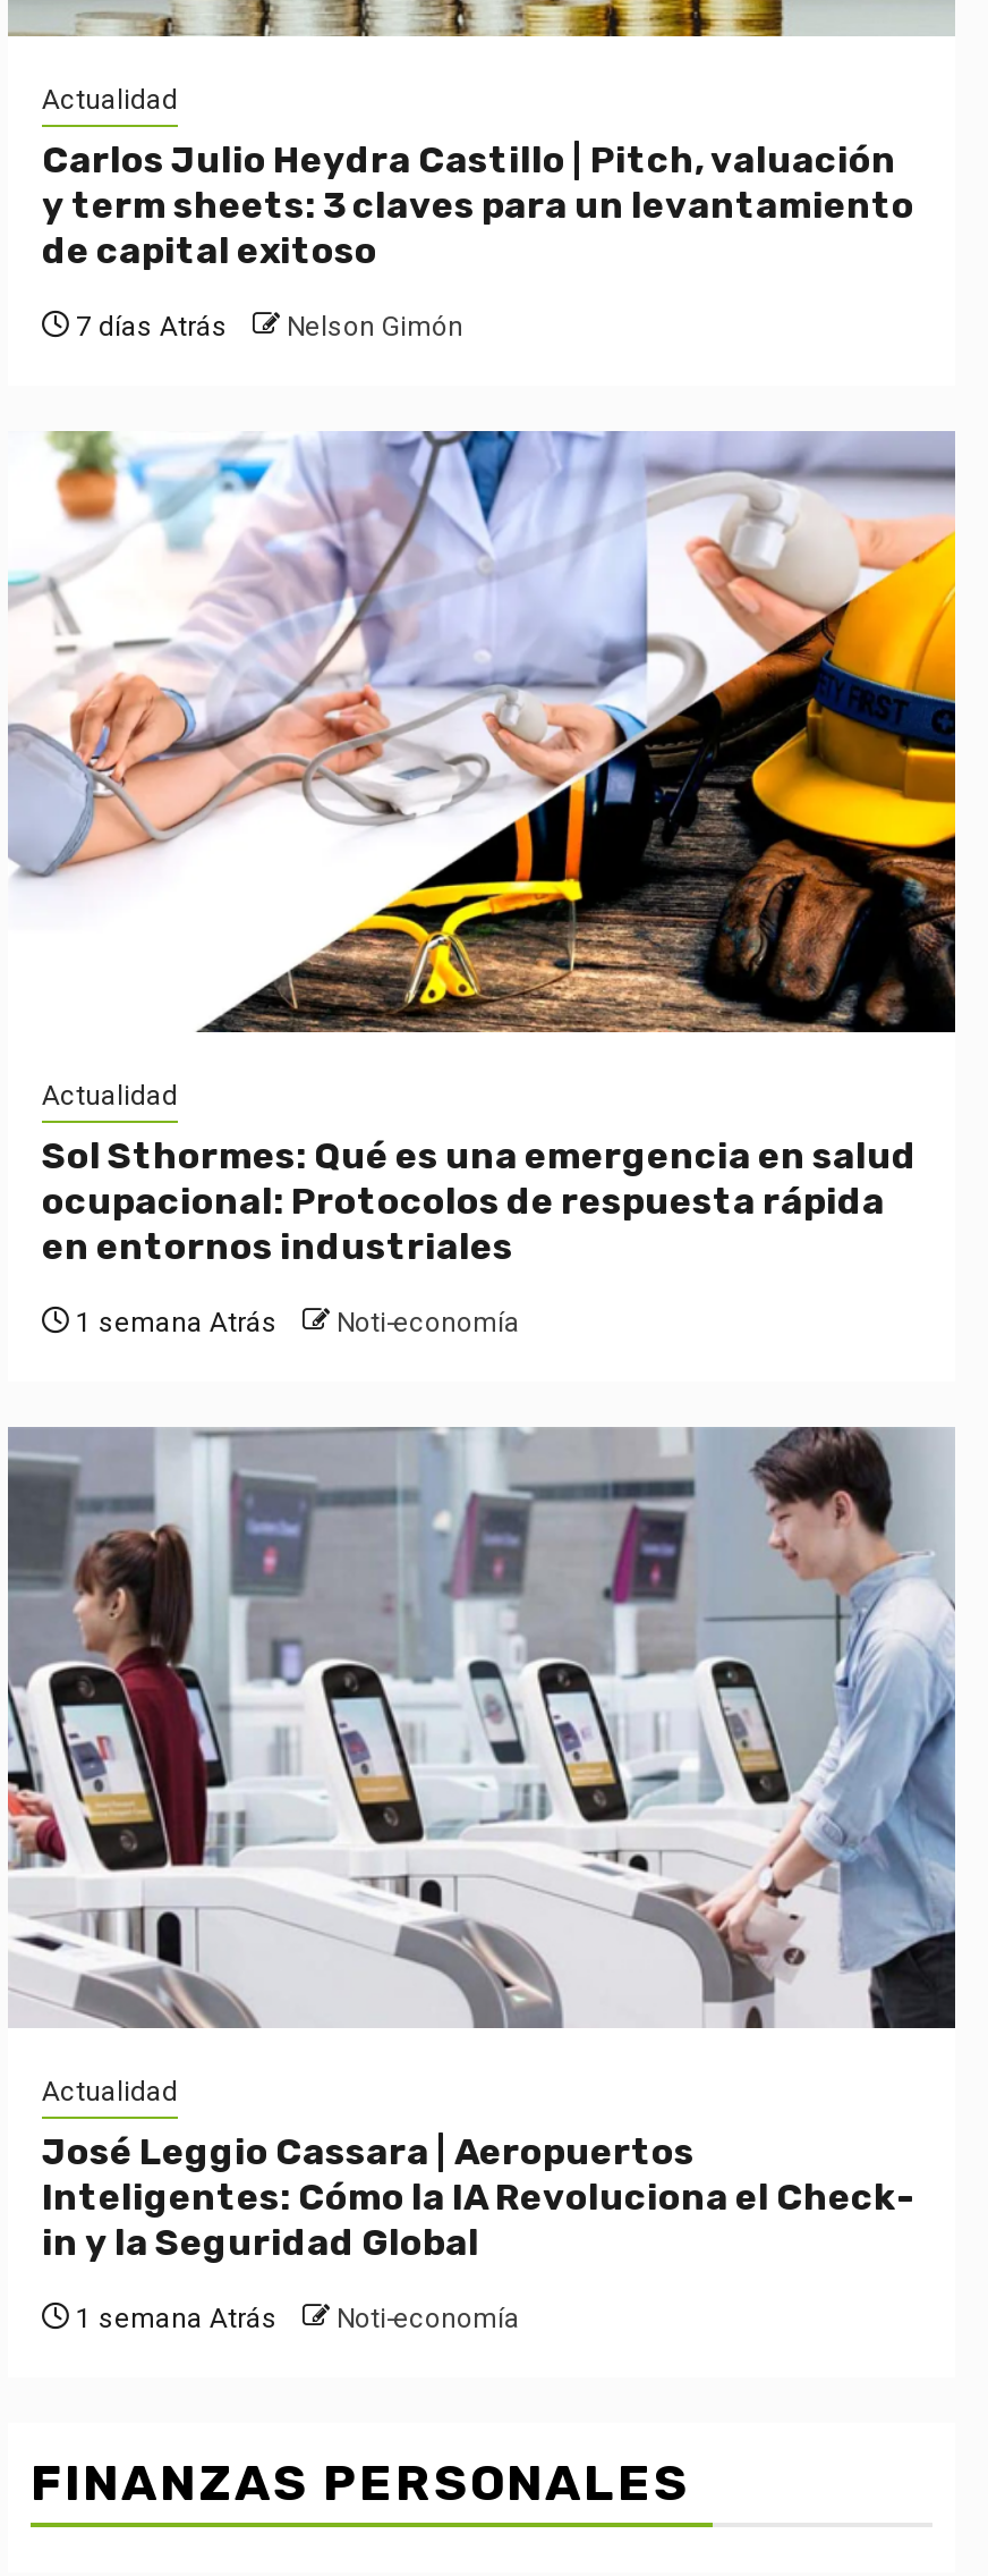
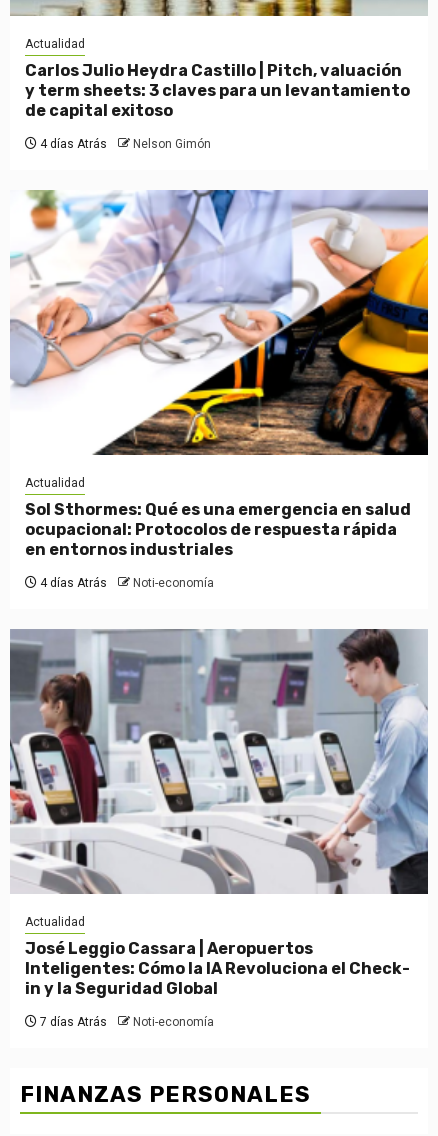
- 7 días Atrás Nelson Gimón
+ 4 días Atrás Nelson Gimón

- 1 semana Atrás Noti-economía
+ 4 días Atrás Noti-economía

- 1 semana Atrás Noti-economía
+ 7 días Atrás Noti-economía
